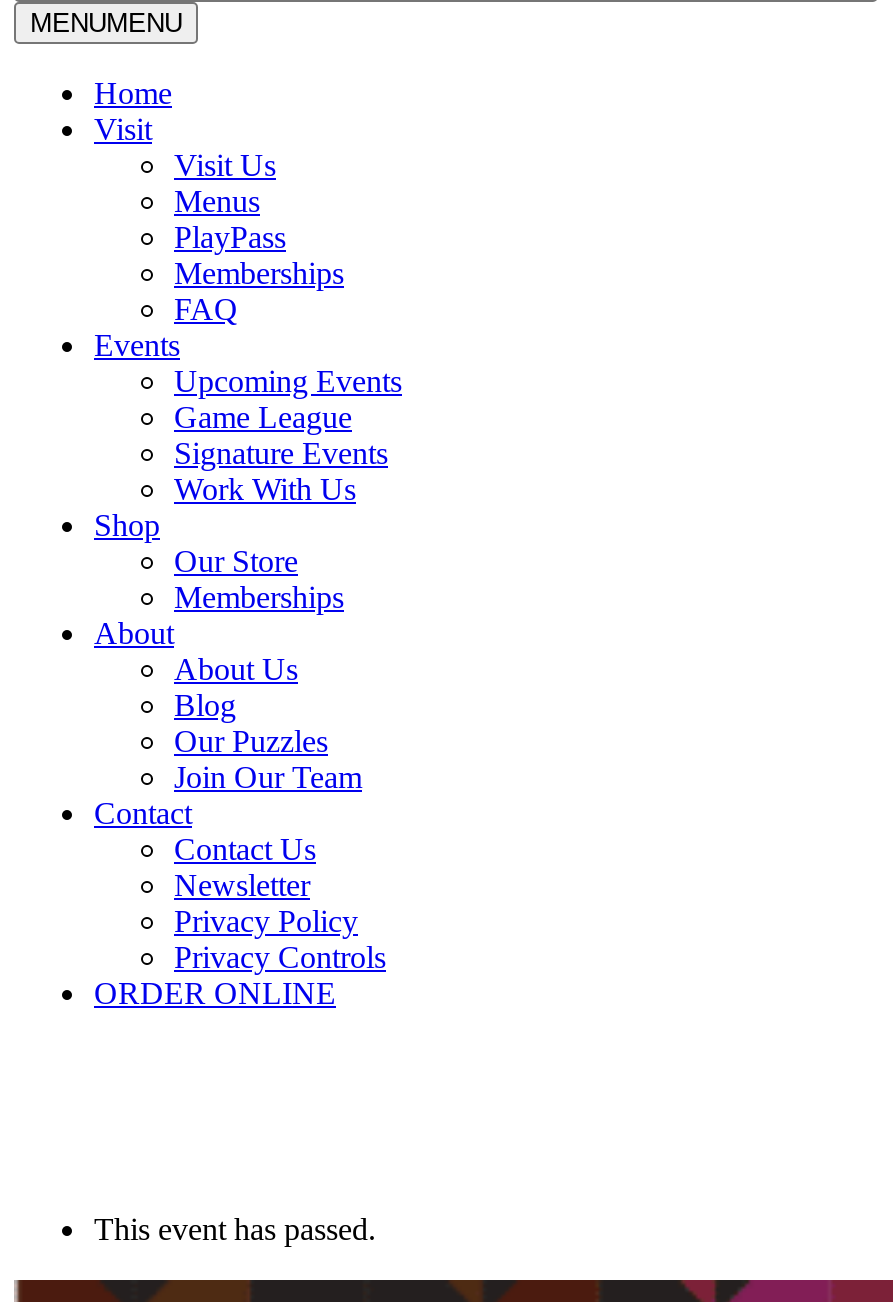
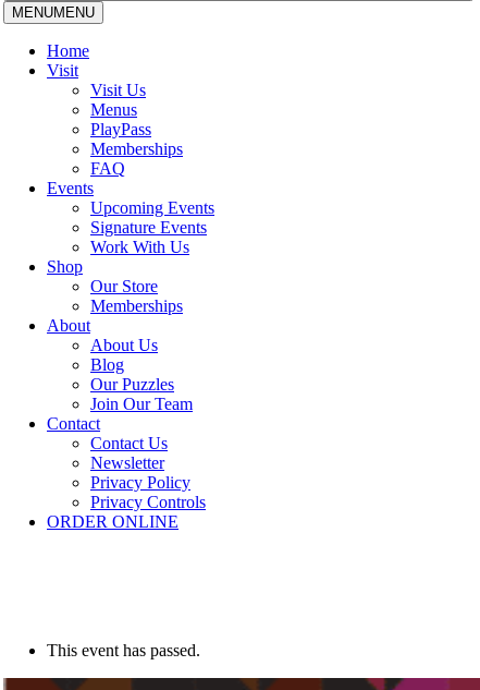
- Game League
